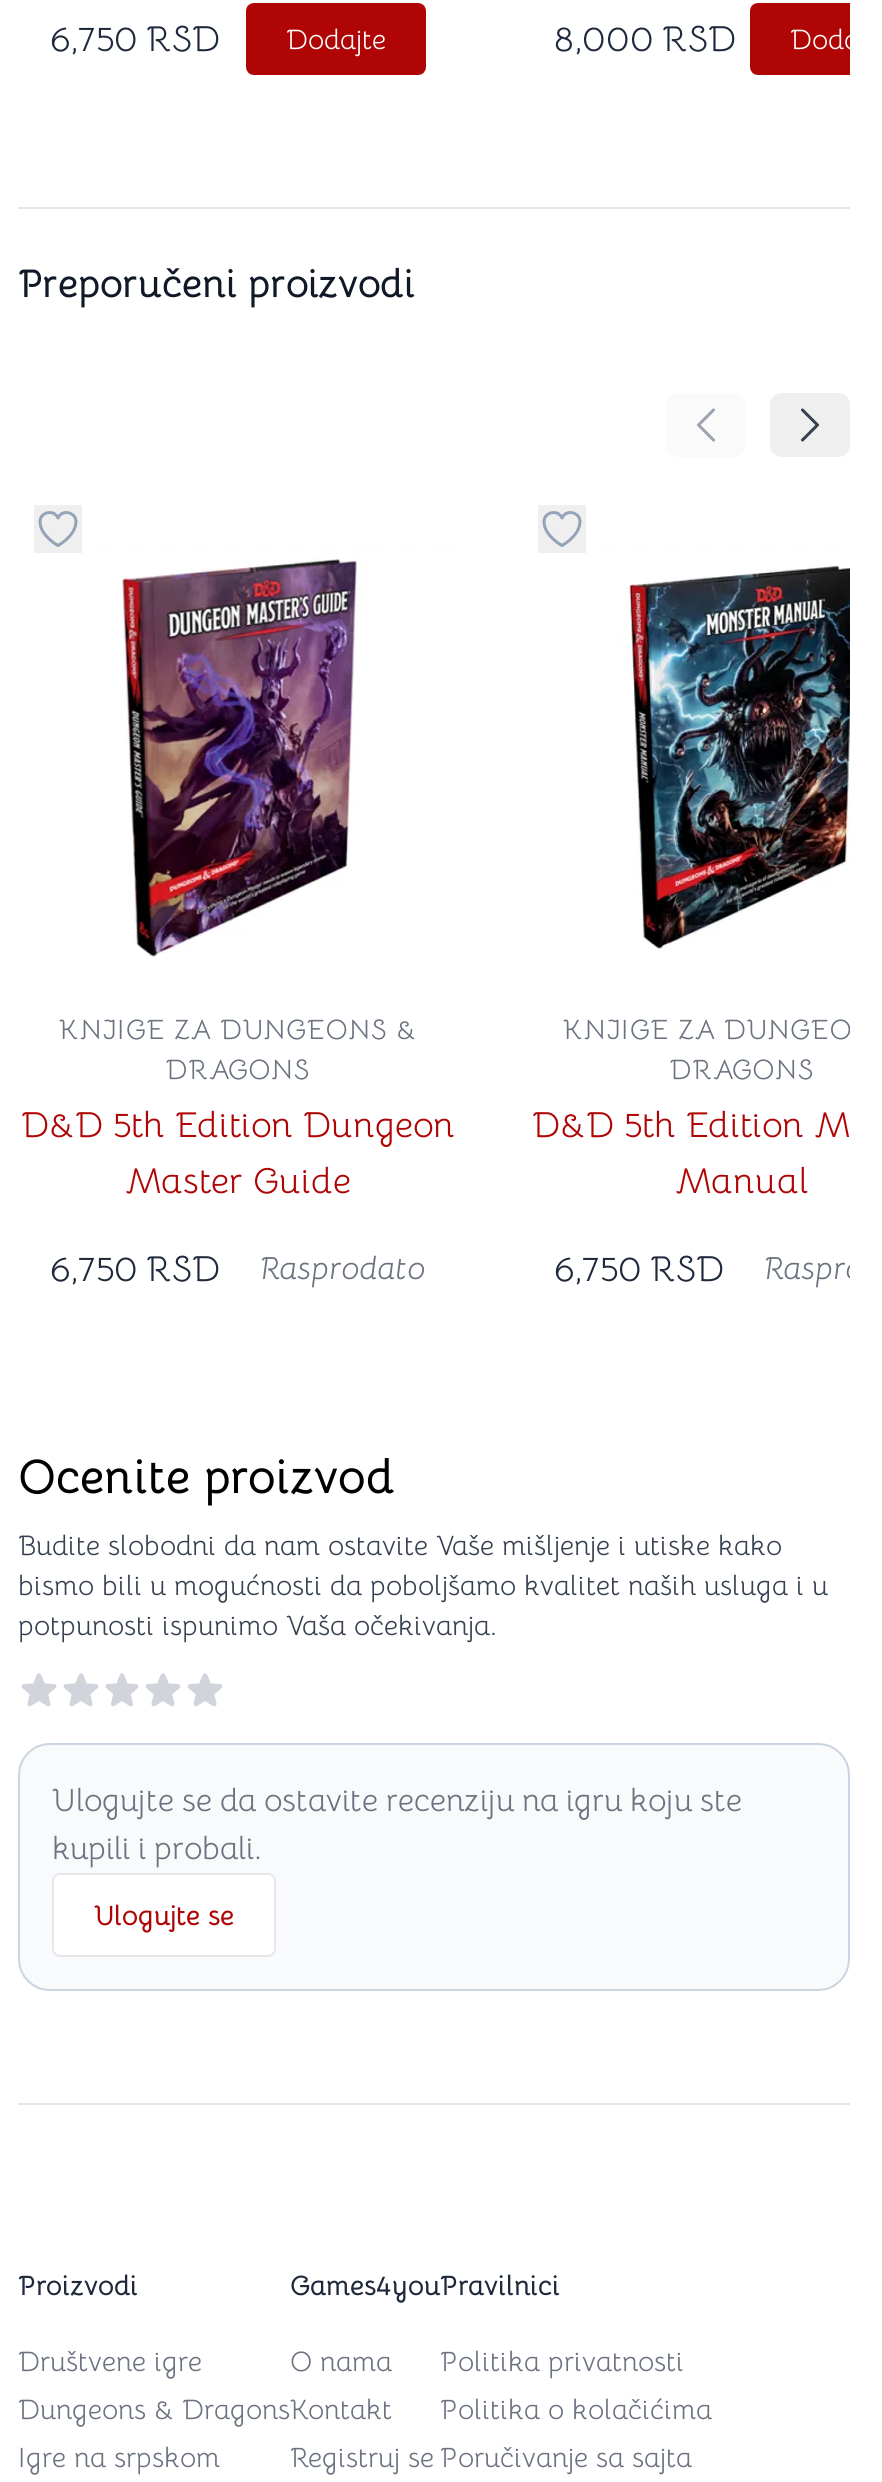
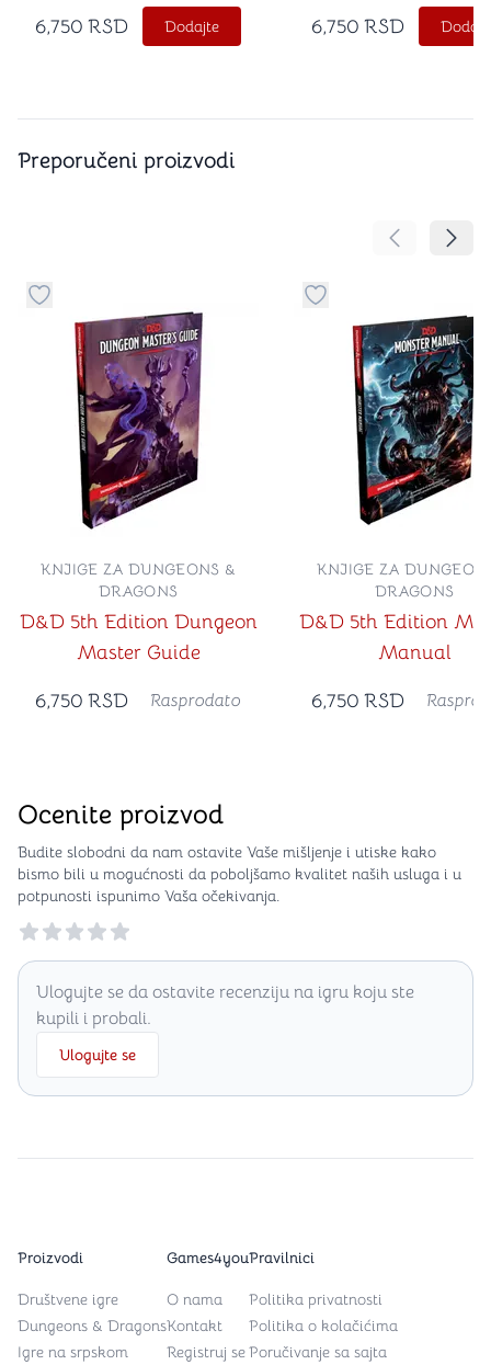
- 8,000 RSD
+ 6,750 RSD
